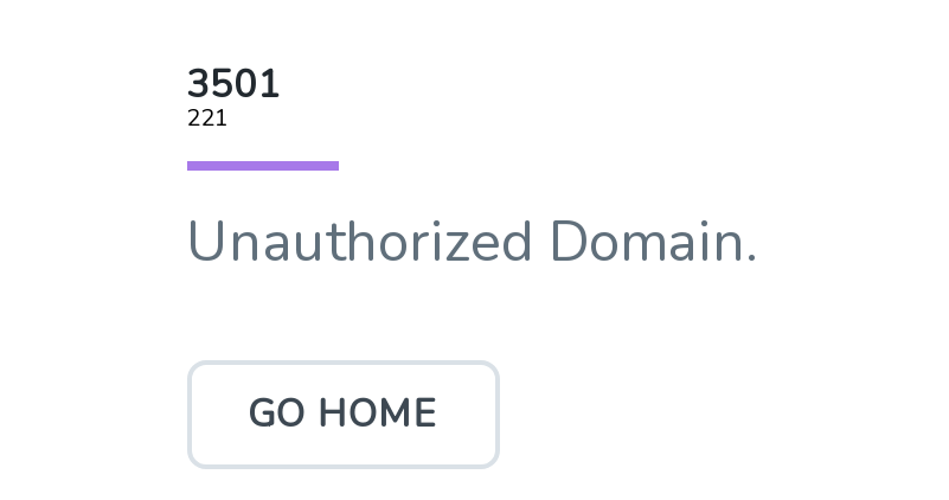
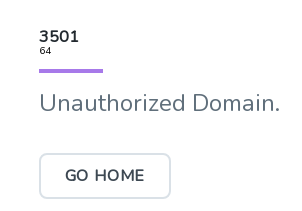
- 221
+ 64
